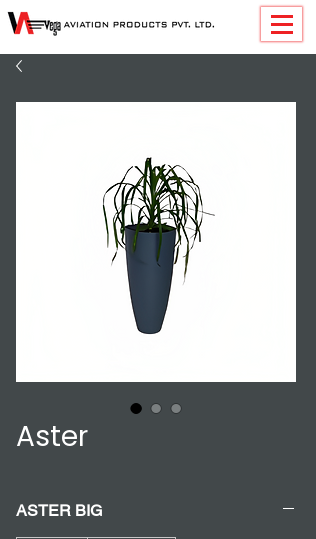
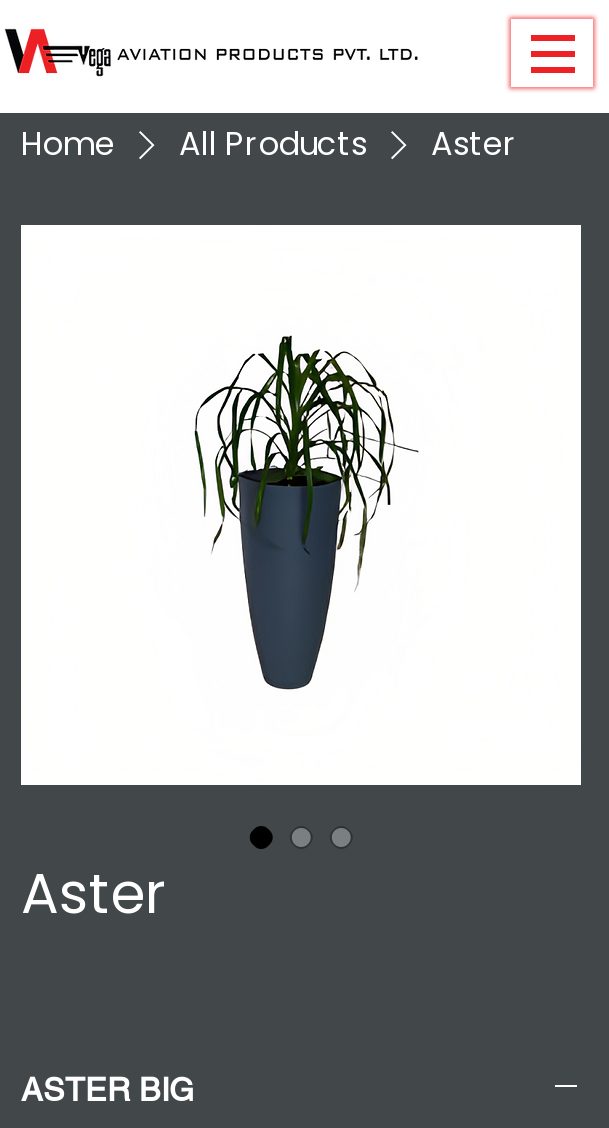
+ Home
+ All Products
+ Aster
